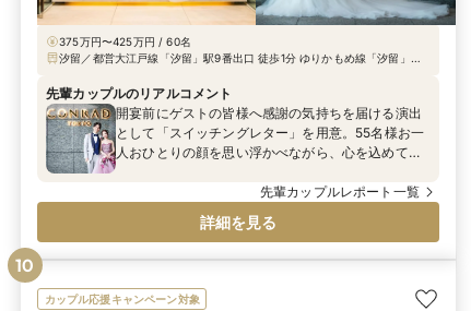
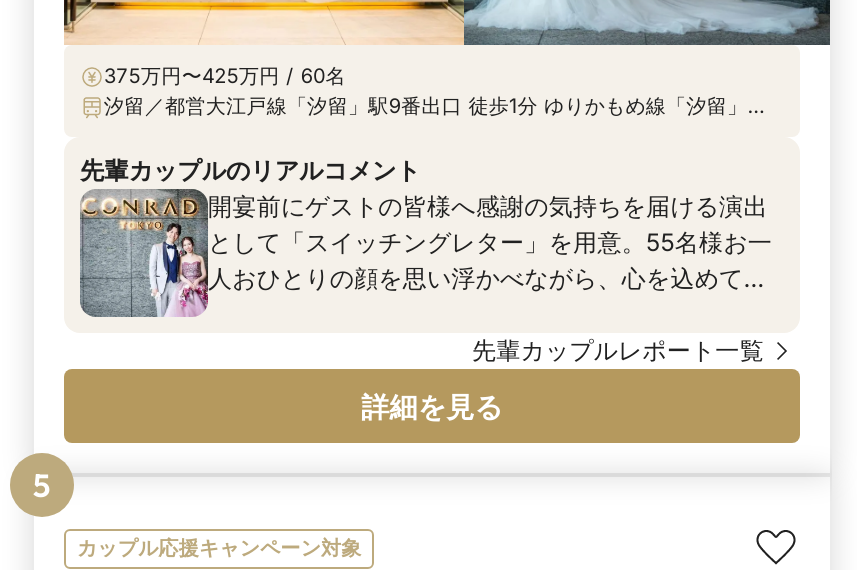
- 10
+ 5
